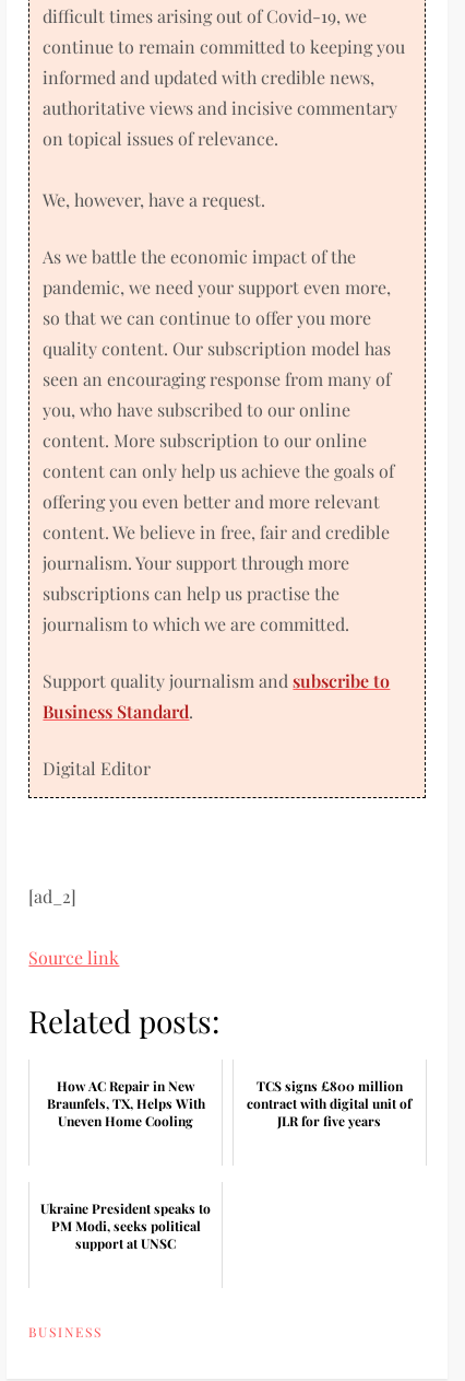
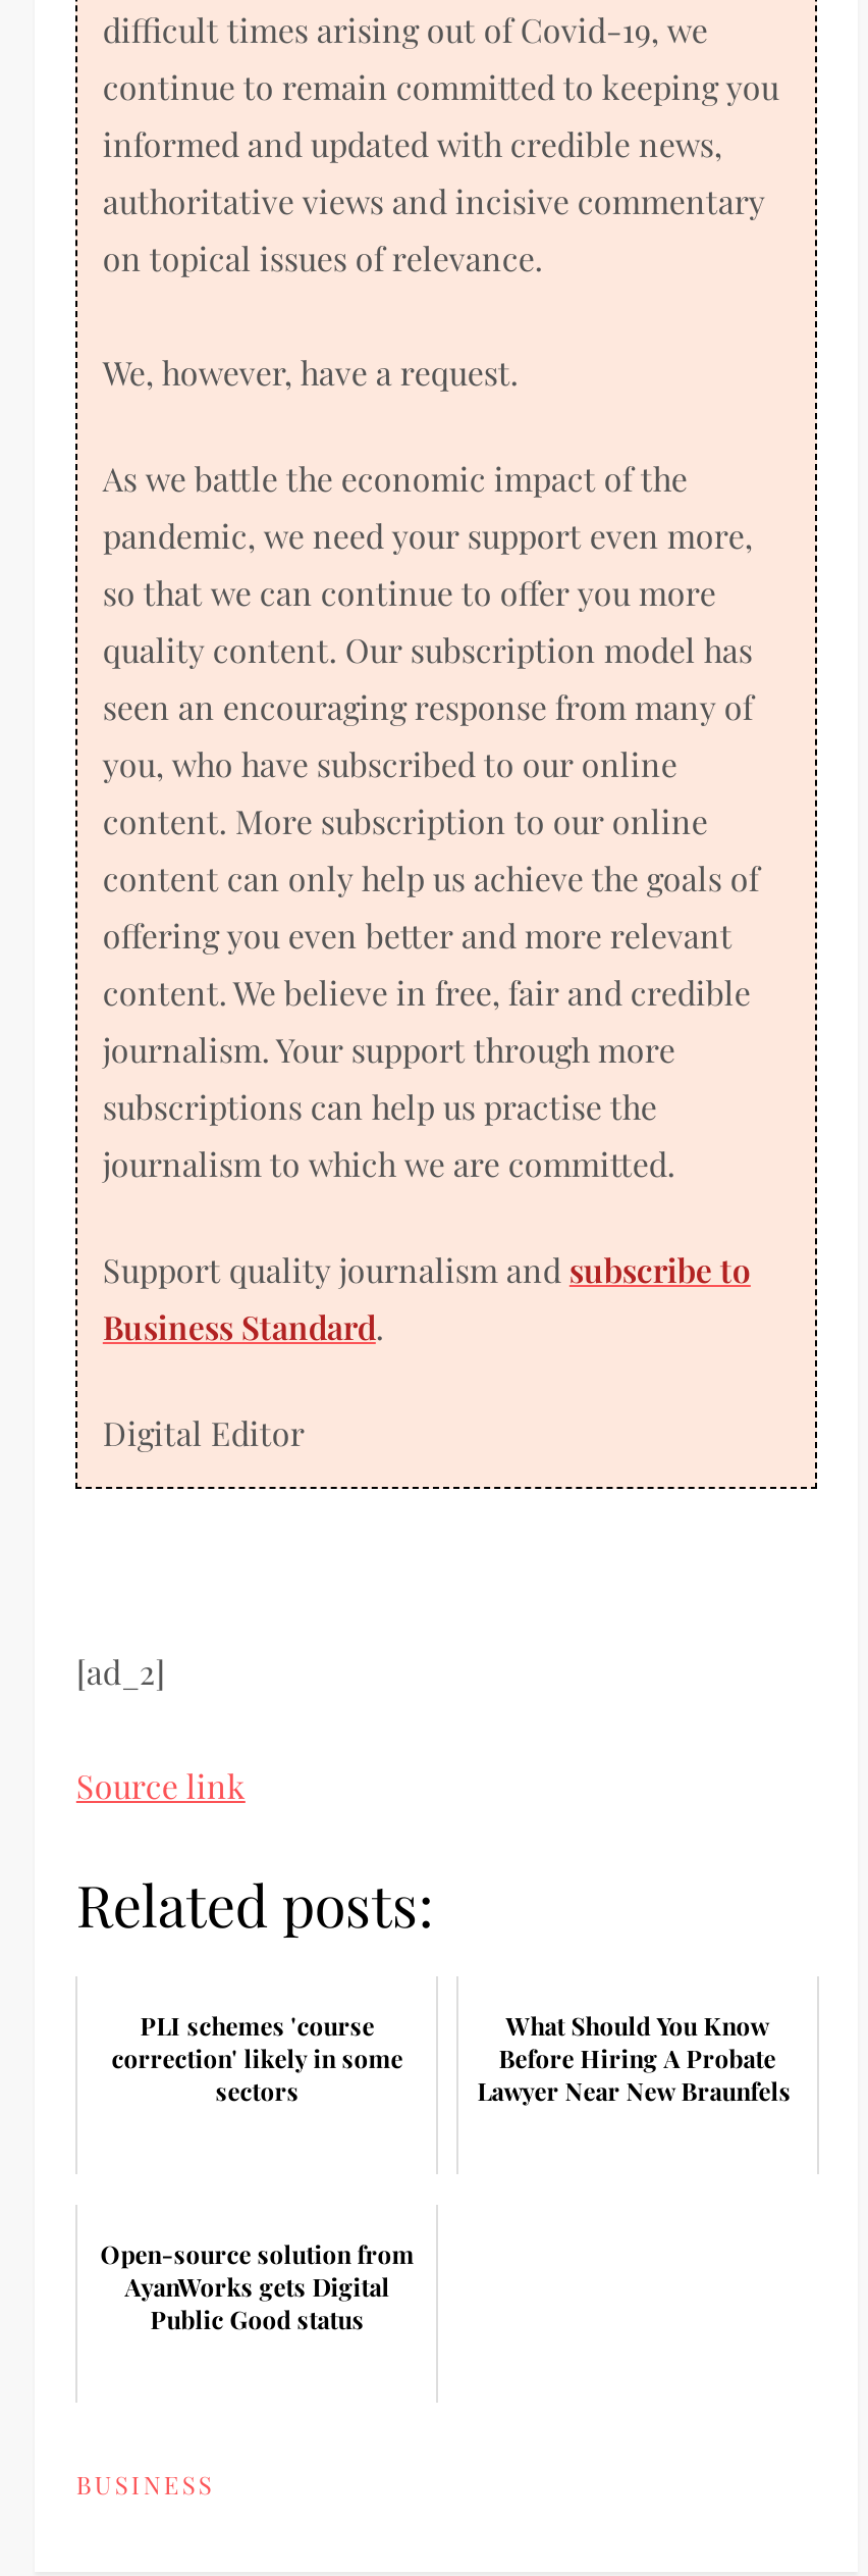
- How AC Repair in New
- Braunfels, TX, Helps With
- Uneven Home Cooling
+ PLI schemes 'course
+ correction' likely in some
+ sectors

- TCS signs £800 million
- contract with digital unit of
- JLR for five years
+ What Should You Know
+ Before Hiring A Probate
+ Lawyer Near New Braunfels

- Ukraine President speaks to
- PM Modi, seeks political
- support at UNSC
+ Open-source solution from
+ AyanWorks gets Digital
+ Public Good status
